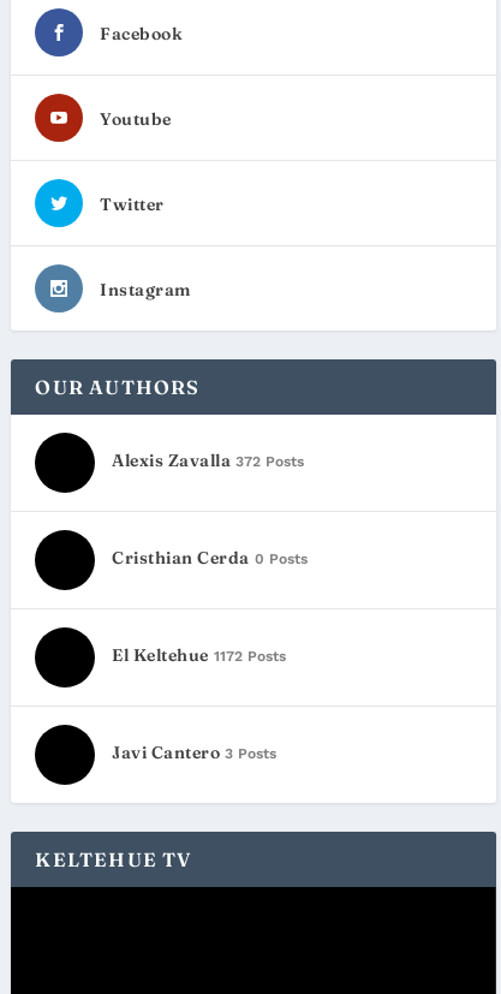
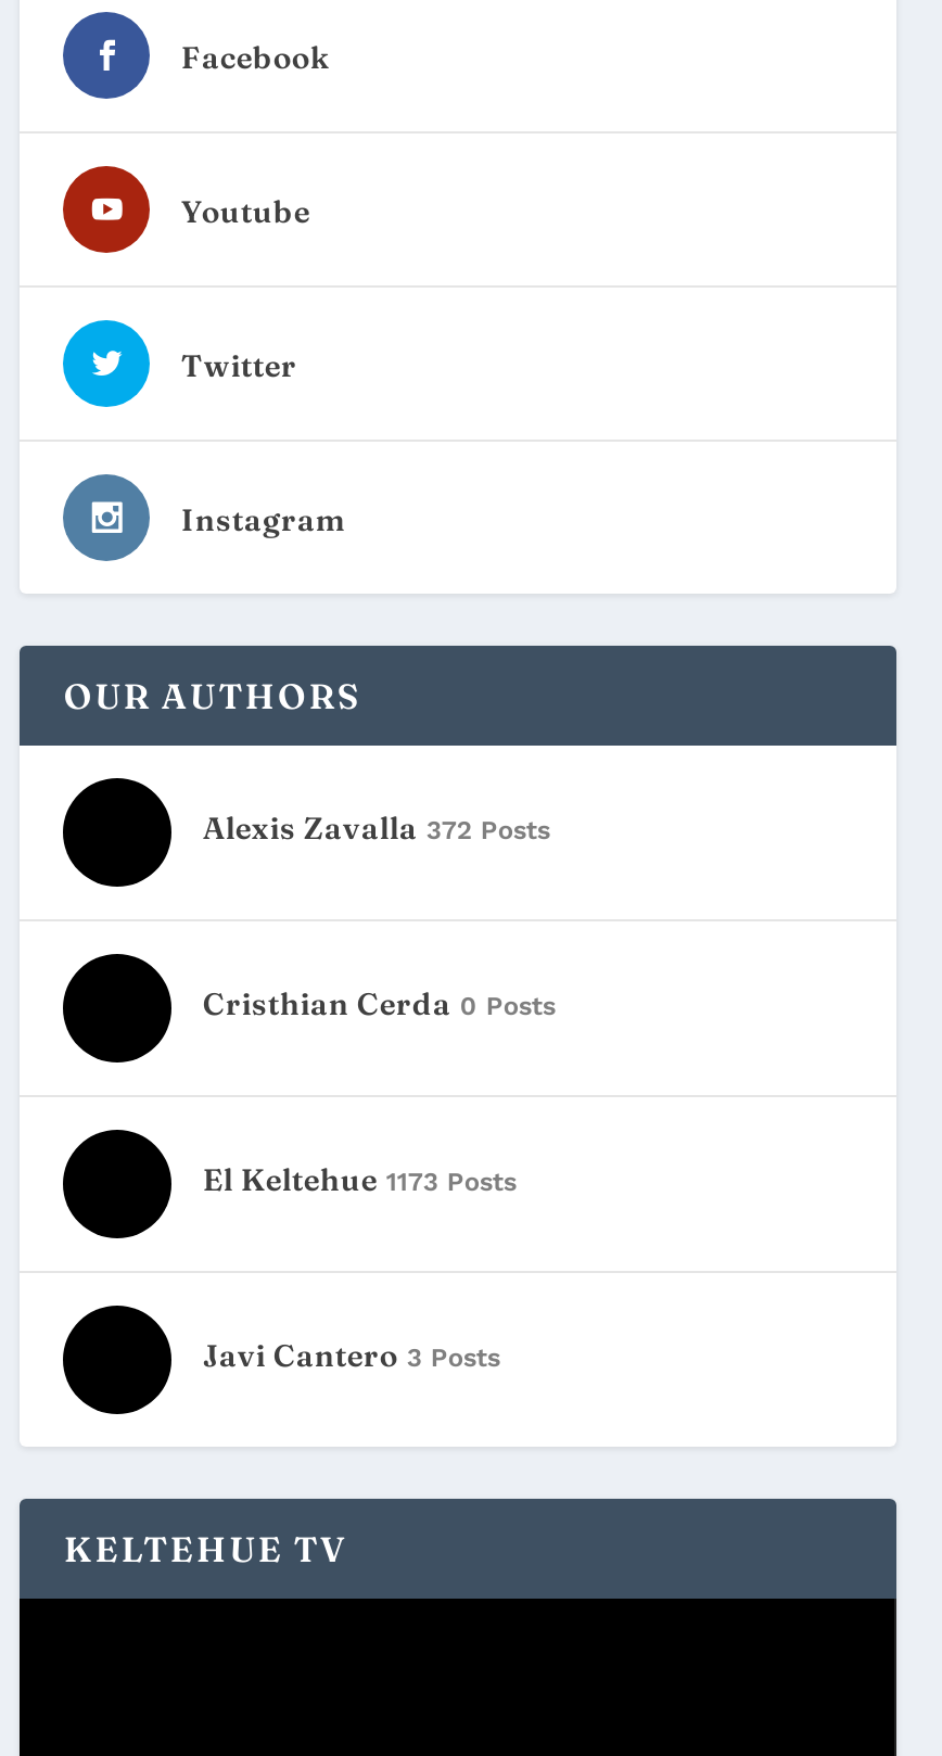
- El Keltehue 1172 Posts
+ El Keltehue 1173 Posts
